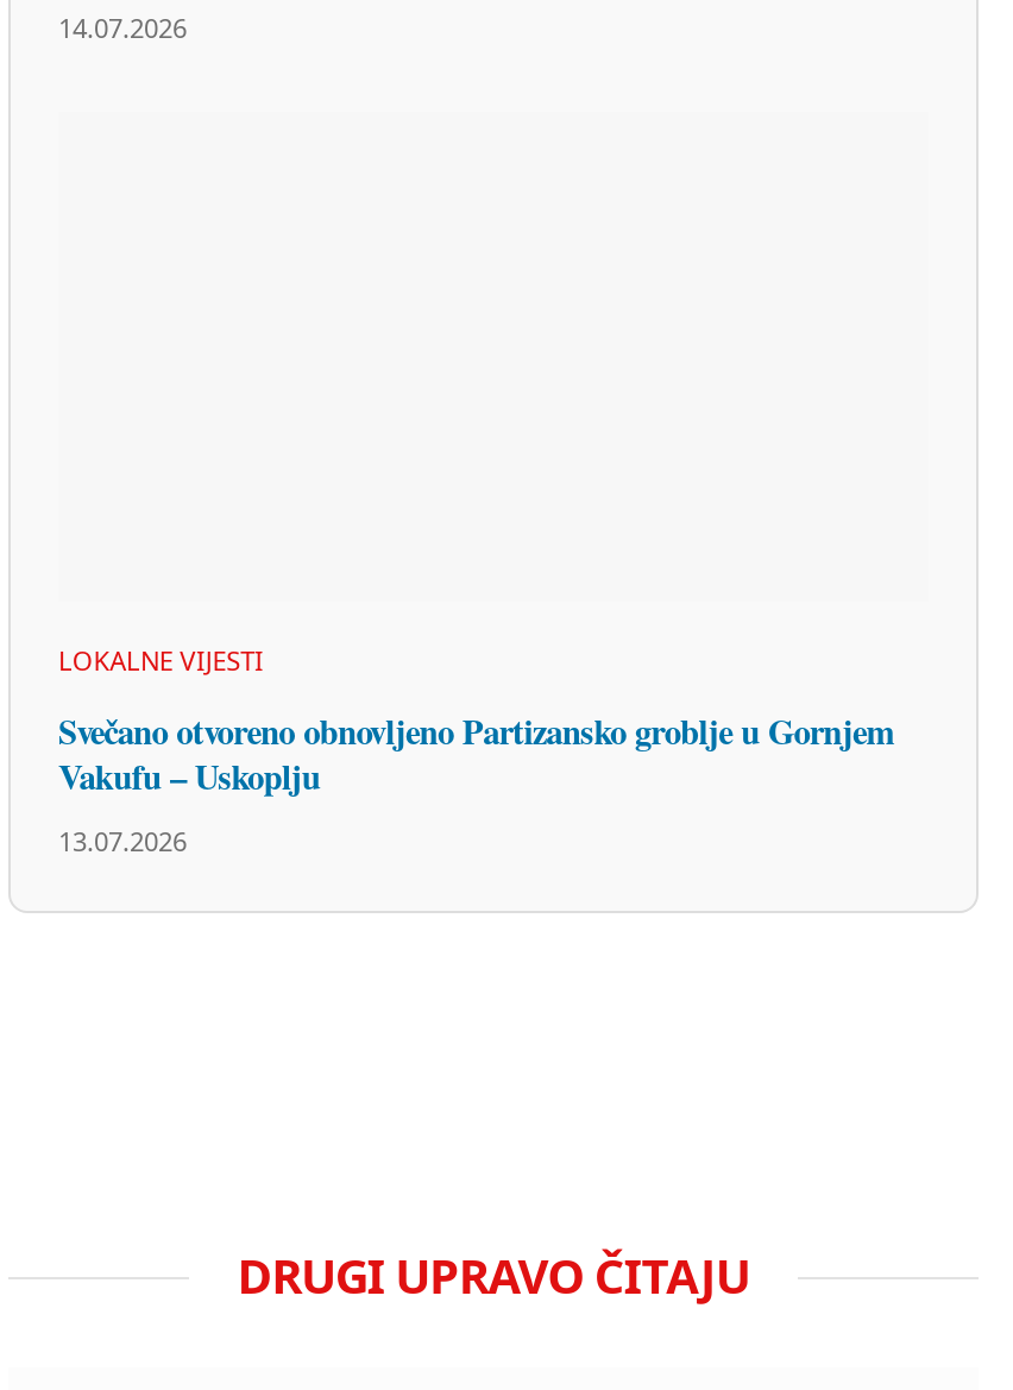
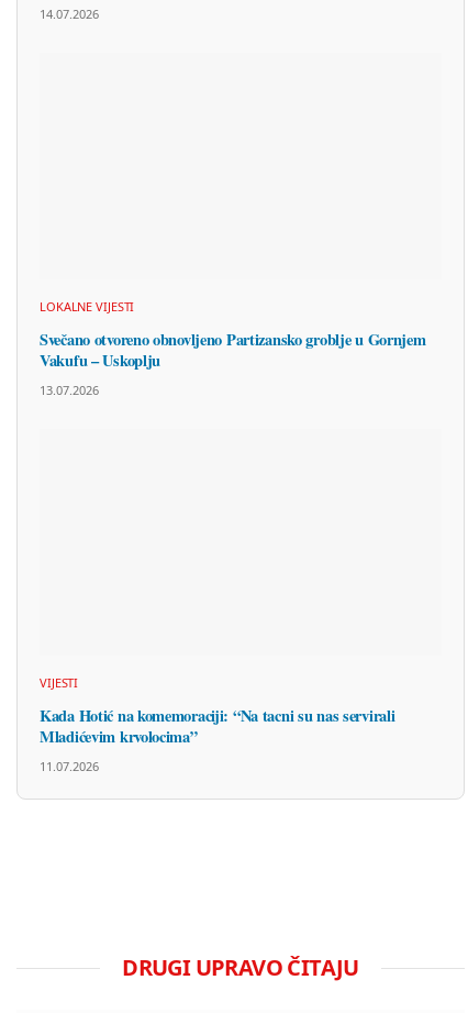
+ VIJESTI
+ Kada Hotić na komemoraciji: “Na tacni su nas servirali
+ Mladićevim krvolocima”
+ 11.07.2026
